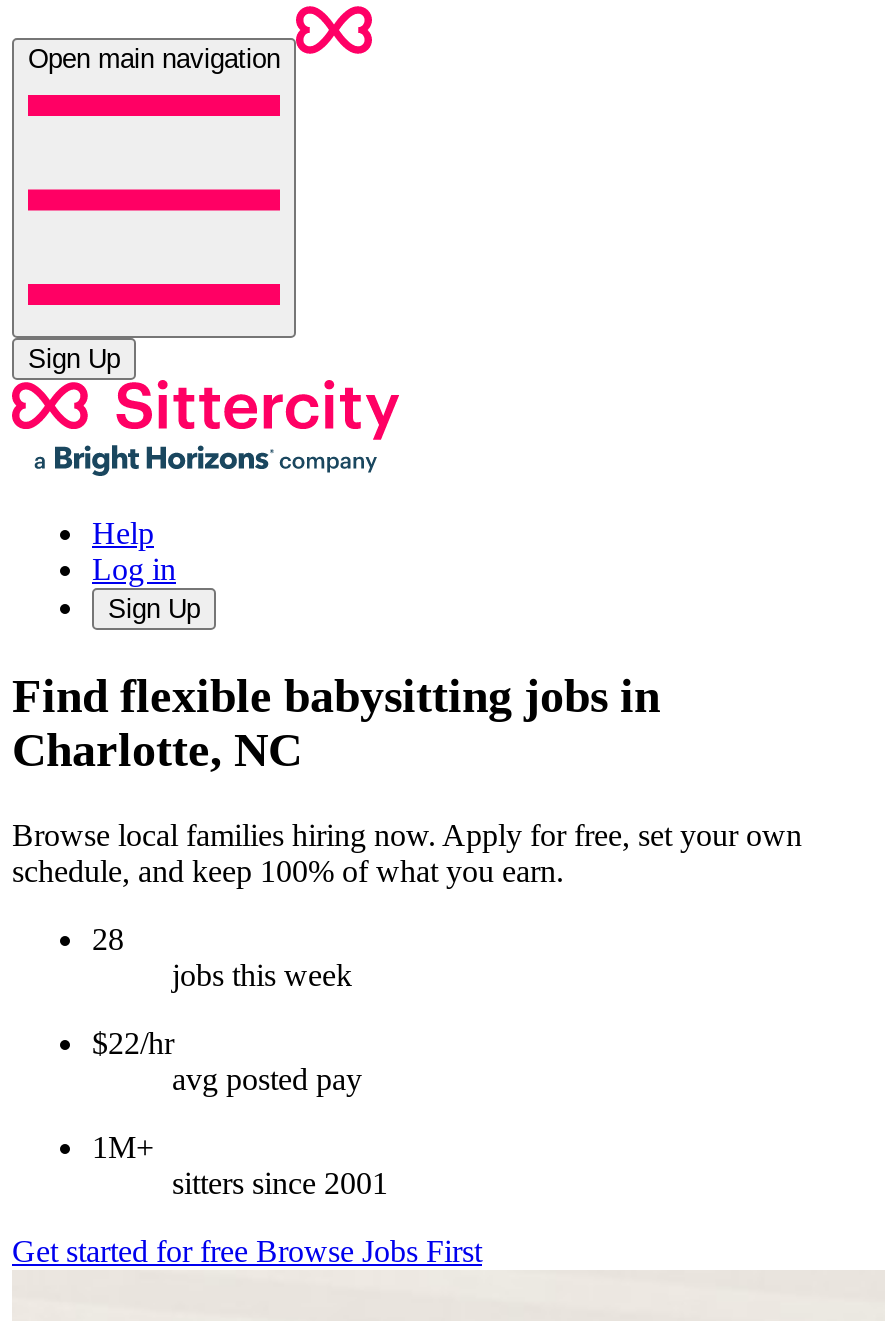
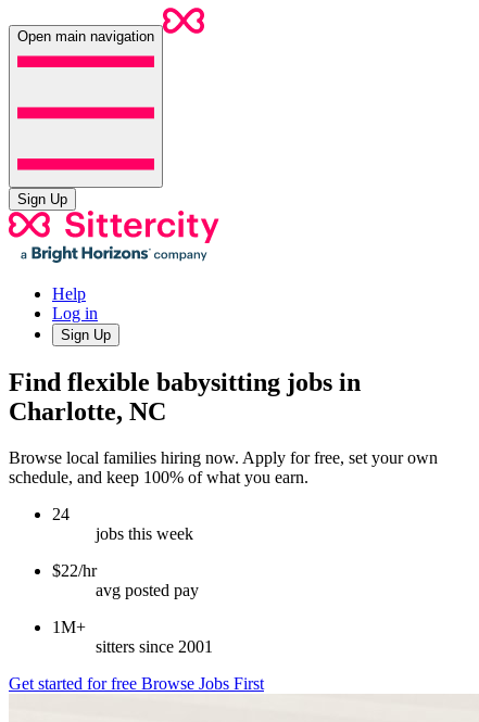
- 28
+ 24
